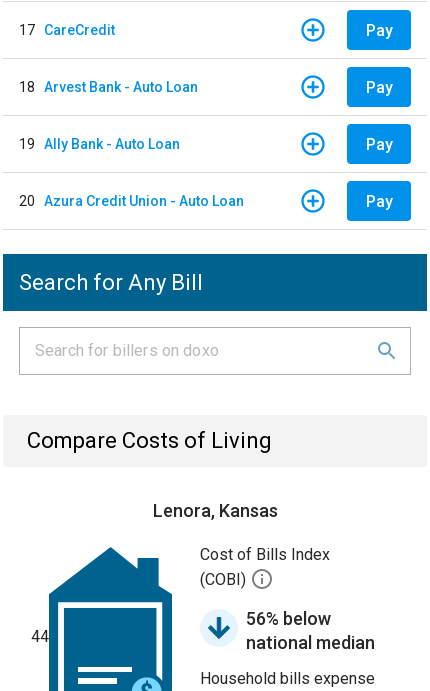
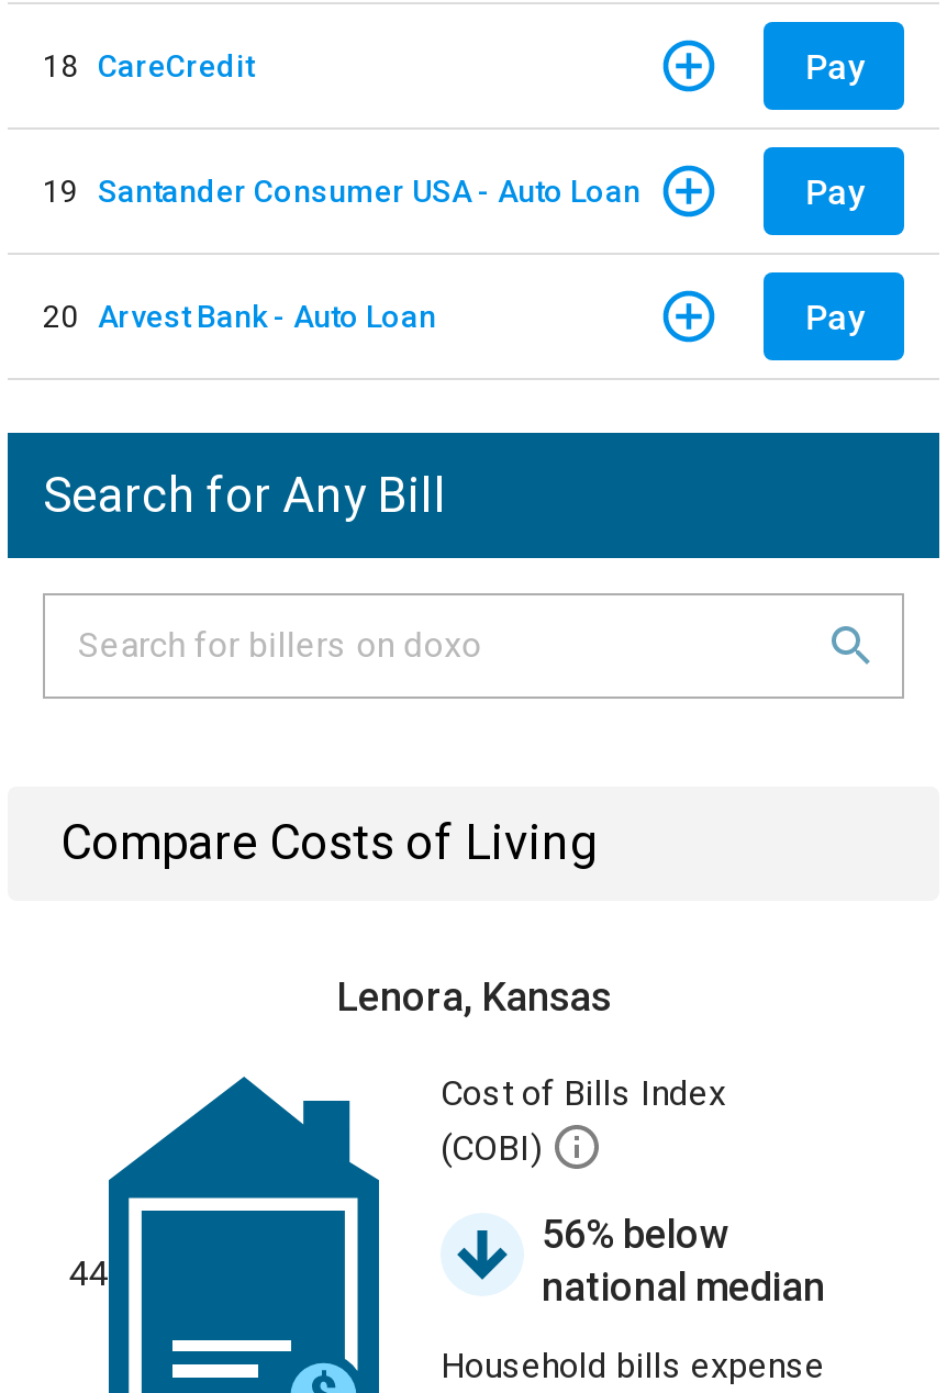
- 17 CareCredit
+ 18 CareCredit

- 18 Arvest Bank - Auto Loan
+ 19 Santander Consumer USA - Auto Loan

- 19 Ally Bank - Auto Loan
- Pay
- 20 Azura Credit Union - Auto Loan
+ 20 Arvest Bank - Auto Loan
